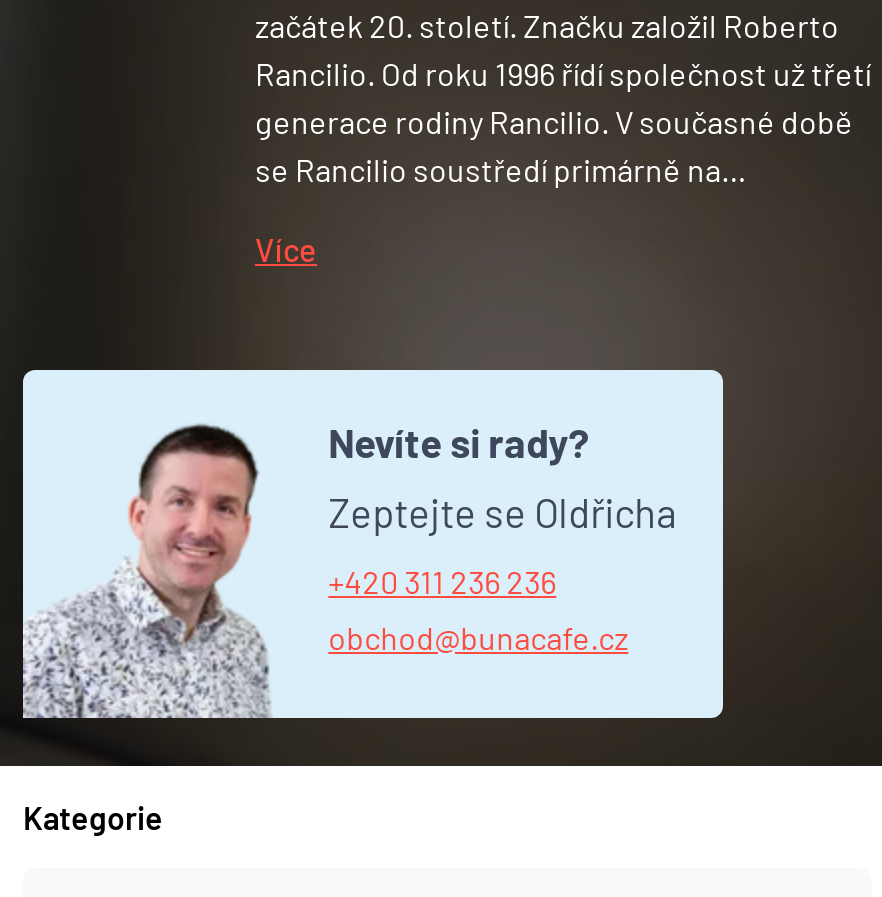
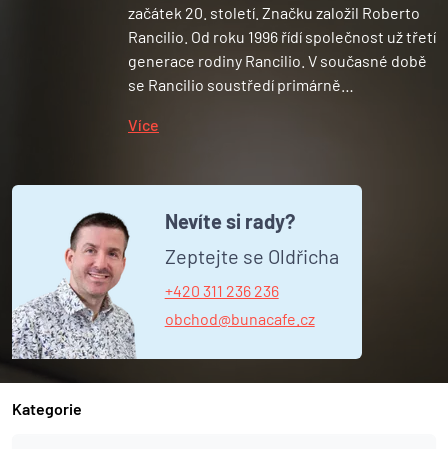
- se Rancilio soustředí primárně na…
+ se Rancilio soustředí primárně…
